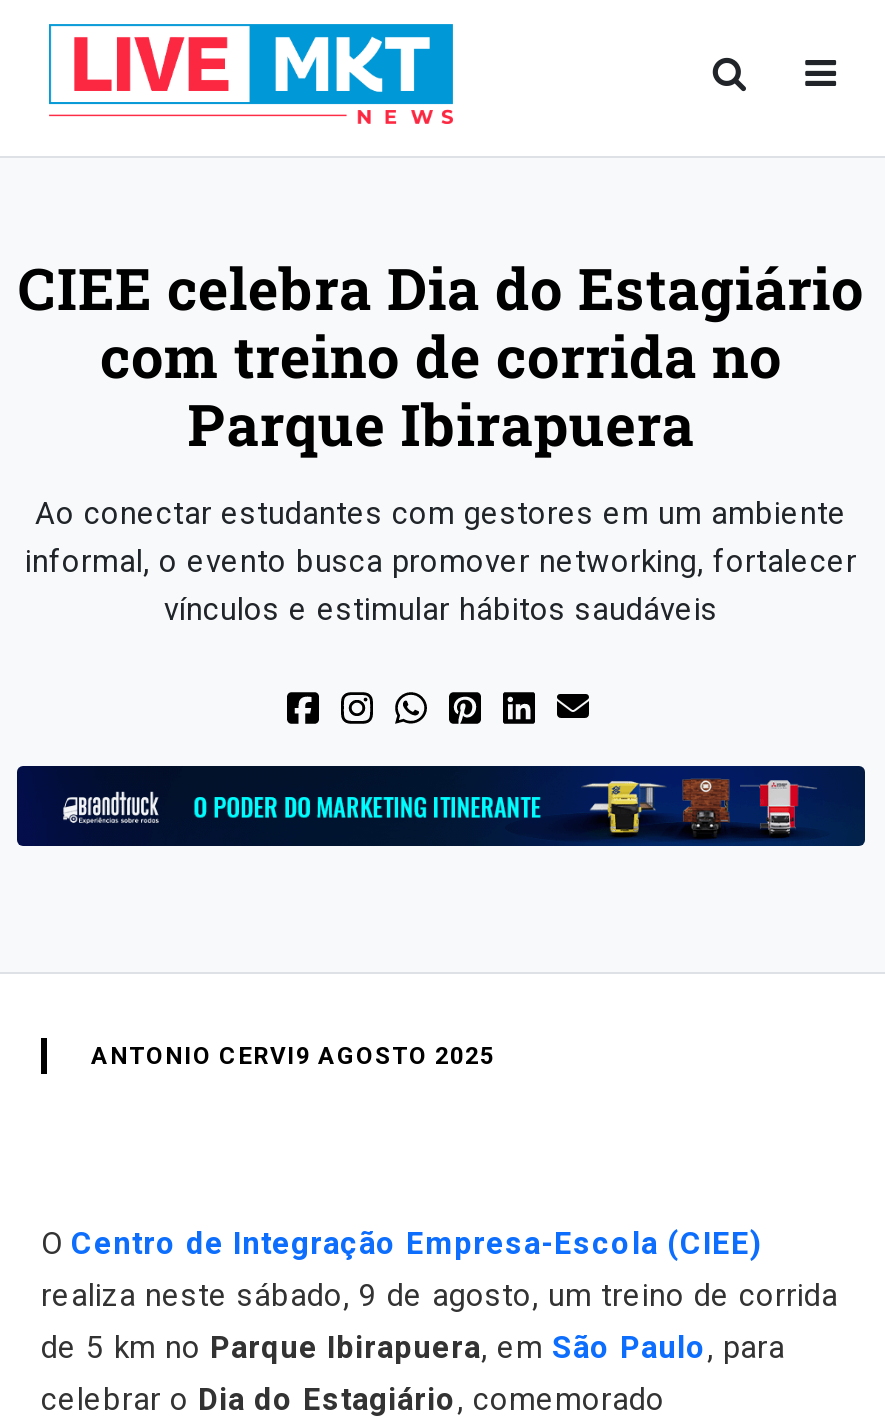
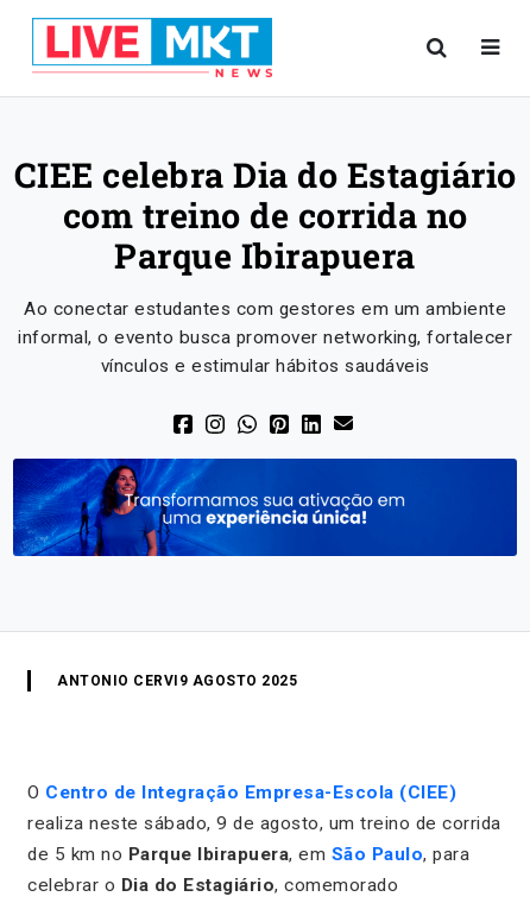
- [image]
+ [image]
